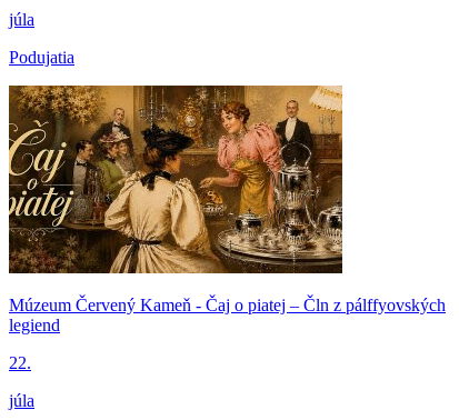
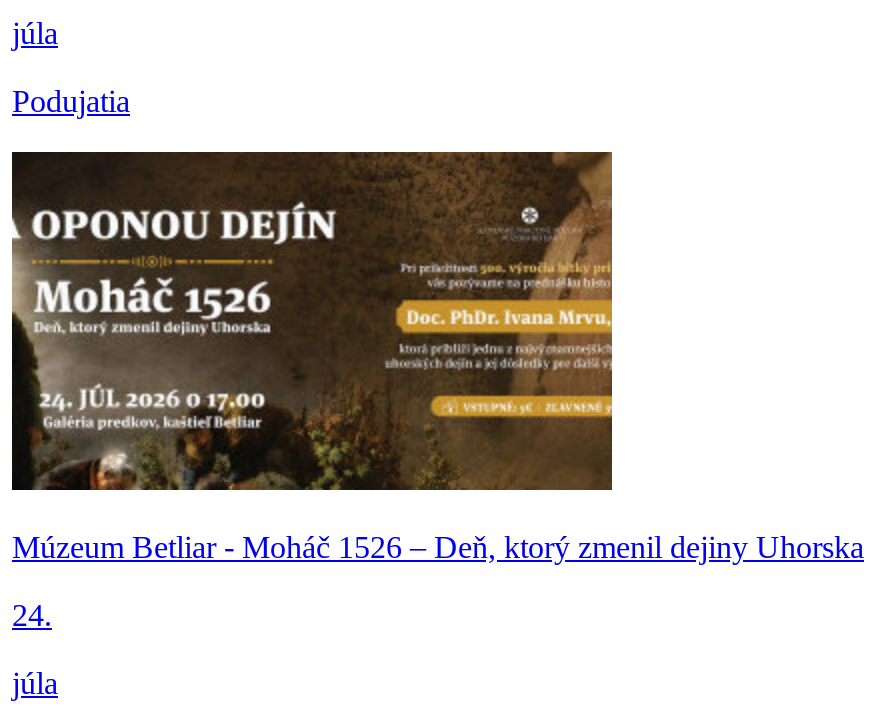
- [image]
- Múzeum Červený Kameň - Čaj o piatej – Čln z pálffyovských
- legiend
+ [image]
+ Múzeum Betliar - Moháč 1526 – Deň, ktorý zmenil dejiny Uhorska

- 22.
+ 24.
